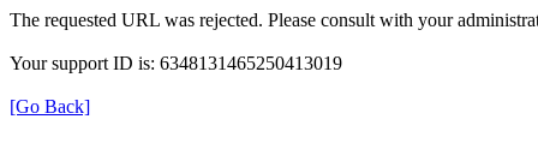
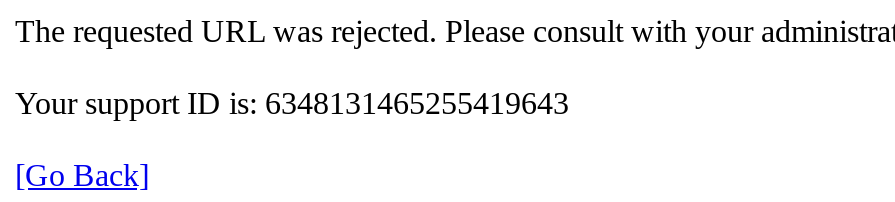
- Your support ID is: 6348131465250413019
+ Your support ID is: 6348131465255419643
